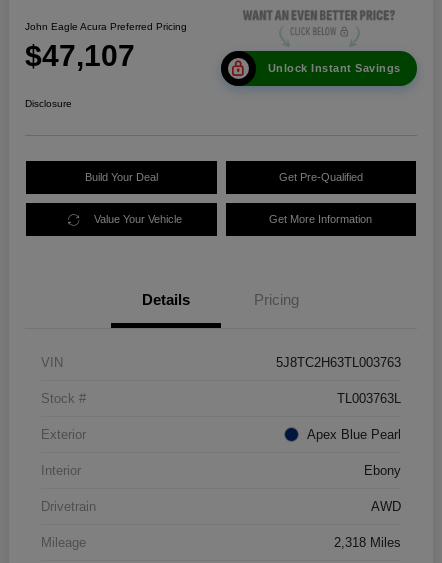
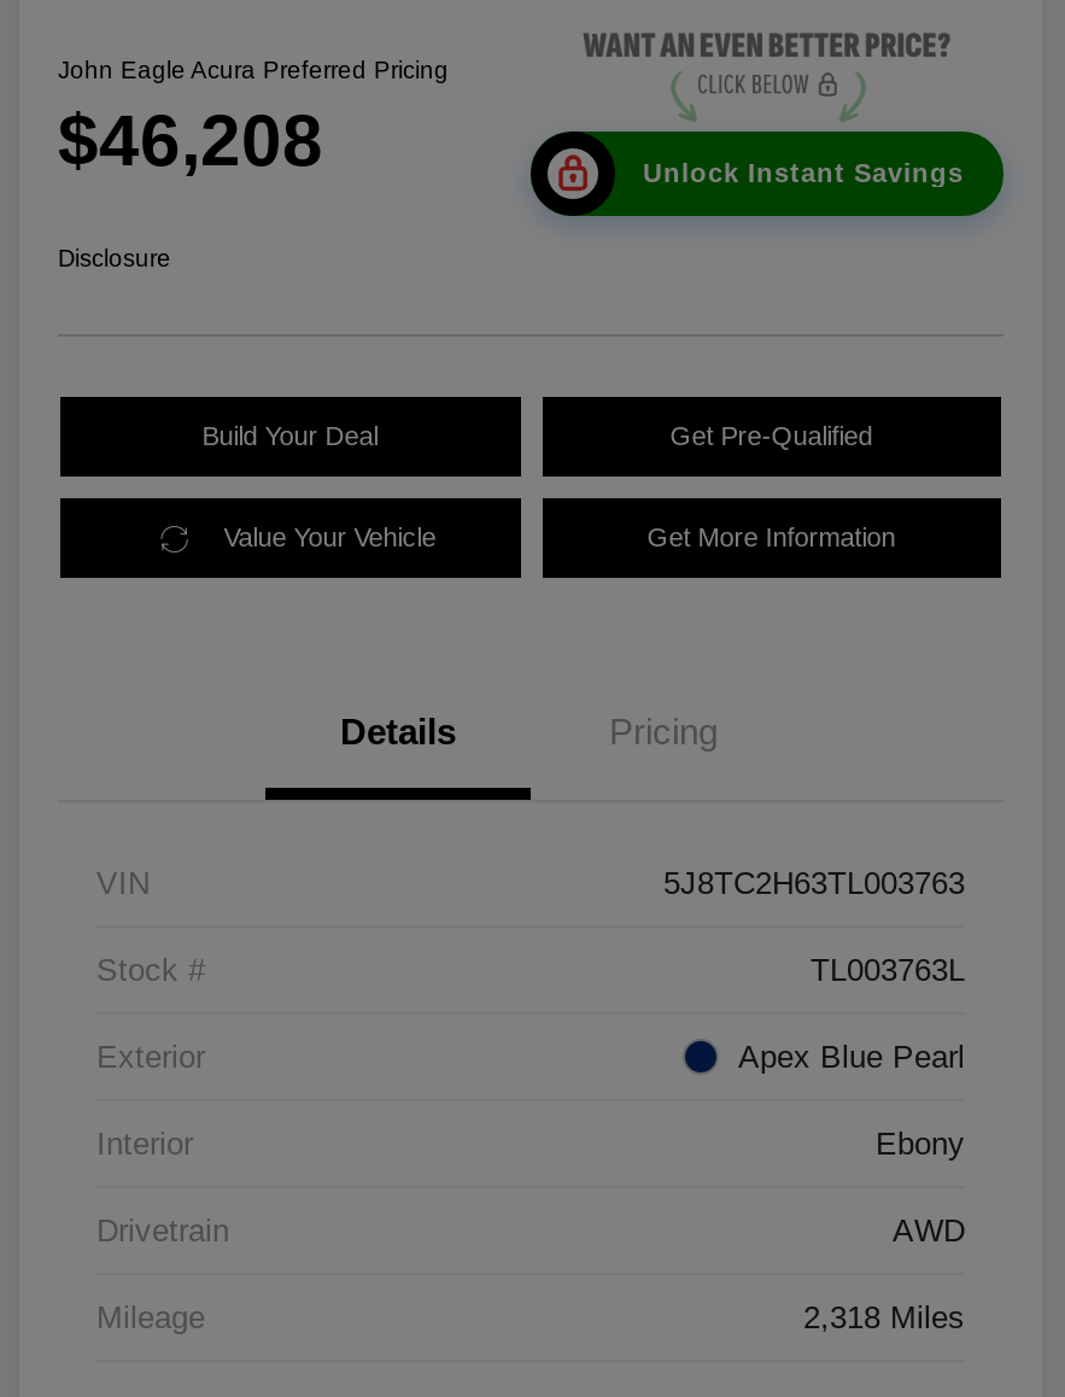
- $47,107
+ $46,208
